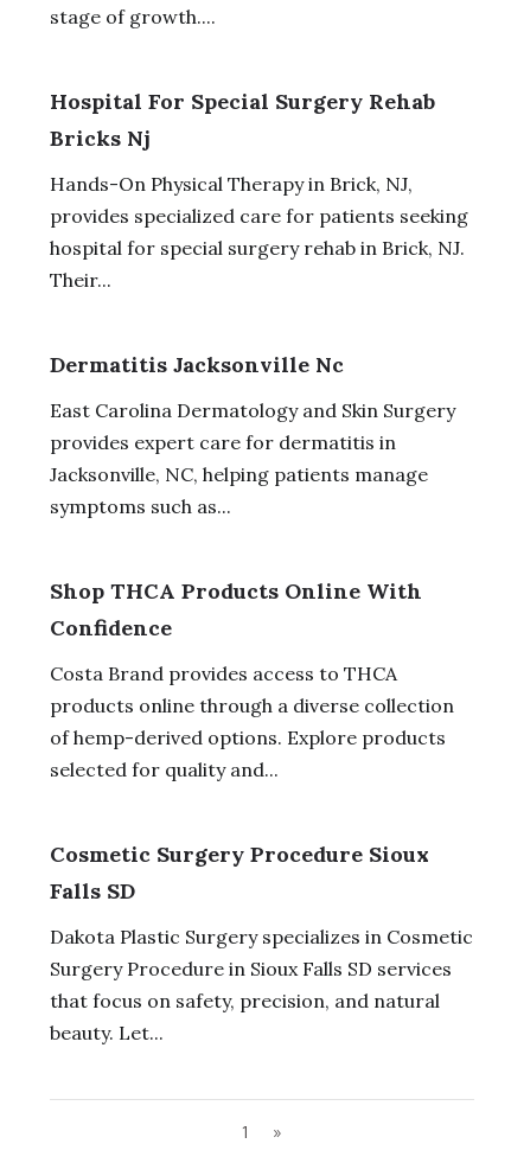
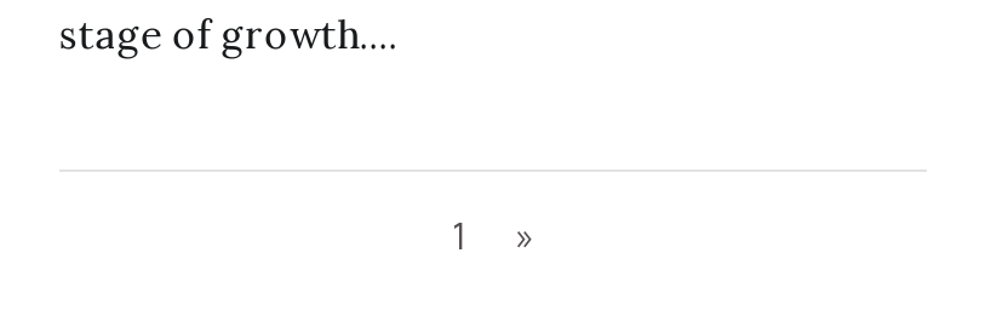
- Hospital For Special Surgery Rehab
- Bricks Nj
- Hands-On Physical Therapy in Brick, NJ,
- provides specialized care for patients seeking
- hospital for special surgery rehab in Brick, NJ.
- Their...
- Dermatitis Jacksonville Nc
- East Carolina Dermatology and Skin Surgery
- provides expert care for dermatitis in
- Jacksonville, NC, helping patients manage
- symptoms such as...
- Shop THCA Products Online With
- Confidence
- Costa Brand provides access to THCA
- products online through a diverse collection
- of hemp-derived options. Explore products
- selected for quality and...
- Cosmetic Surgery Procedure Sioux
- Falls SD
- Dakota Plastic Surgery specializes in Cosmetic
- Surgery Procedure in Sioux Falls SD services
- that focus on safety, precision, and natural
- beauty. Let...
